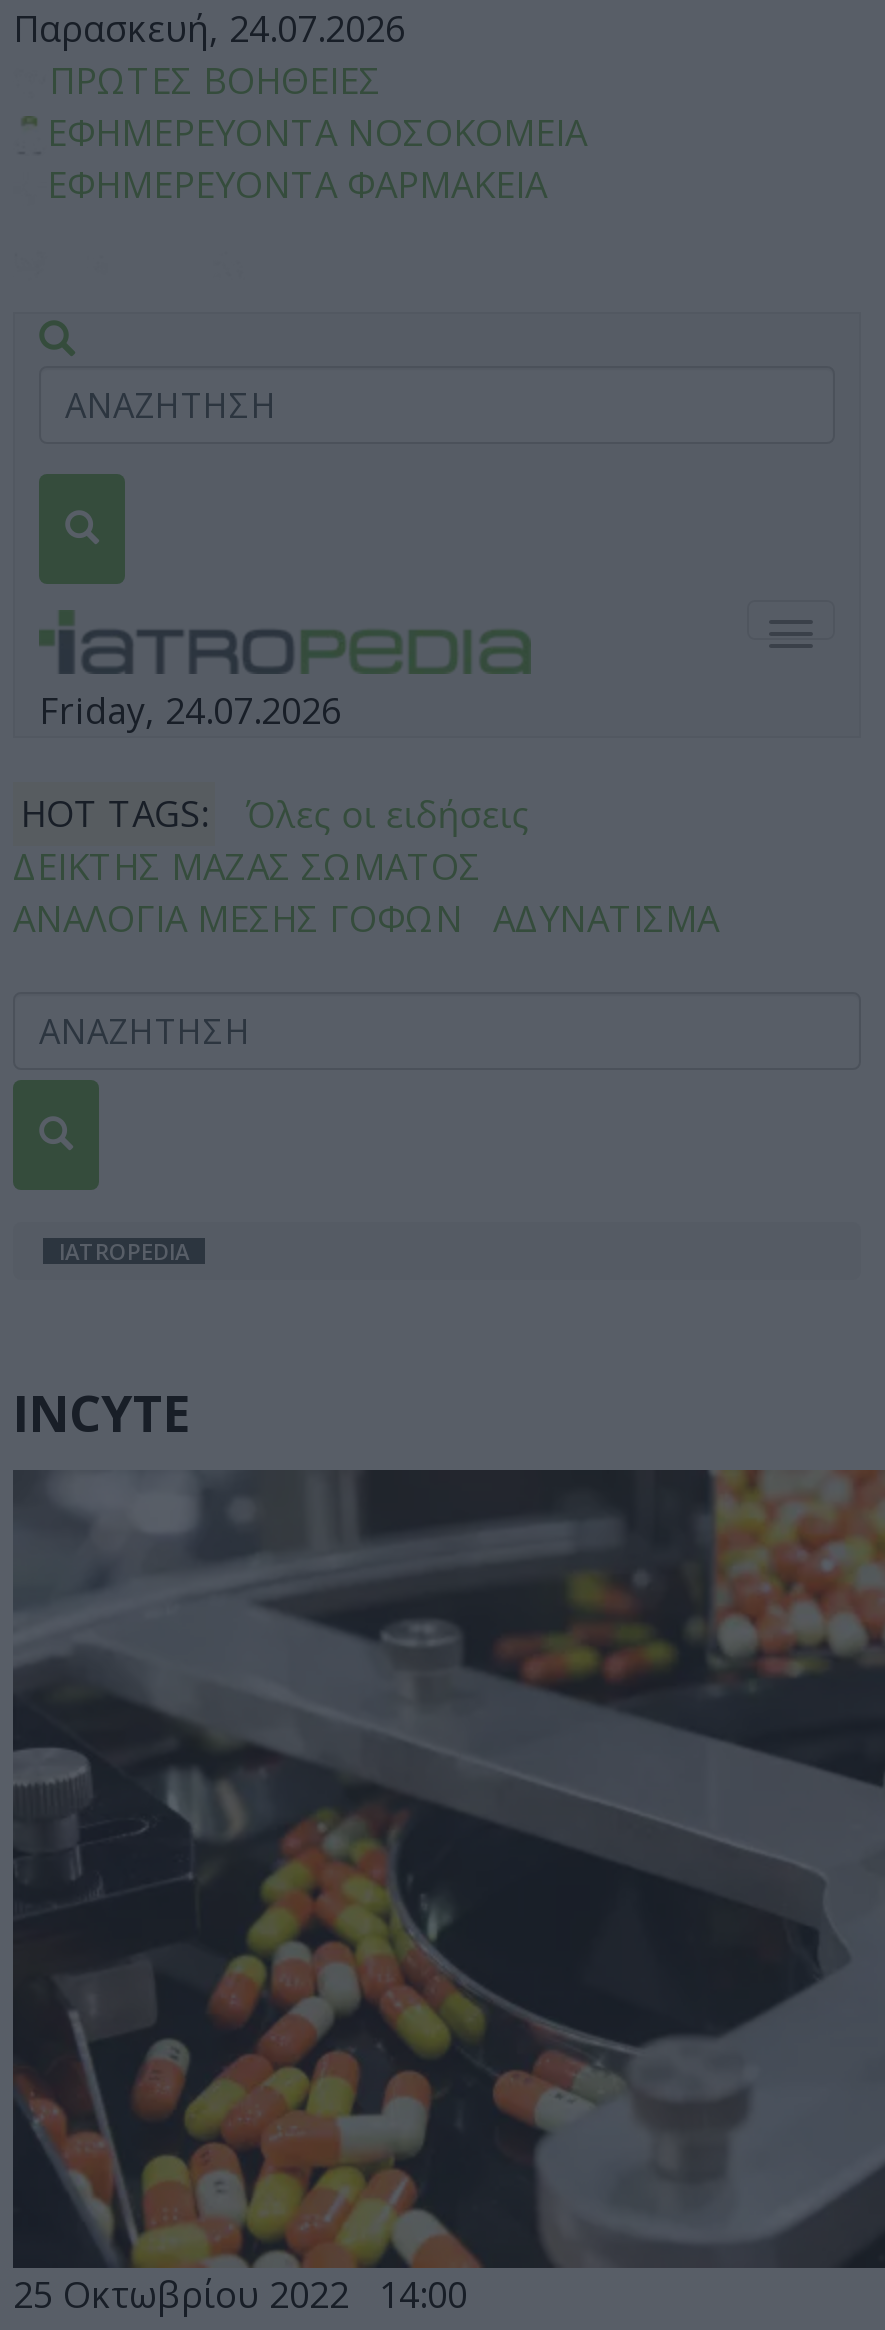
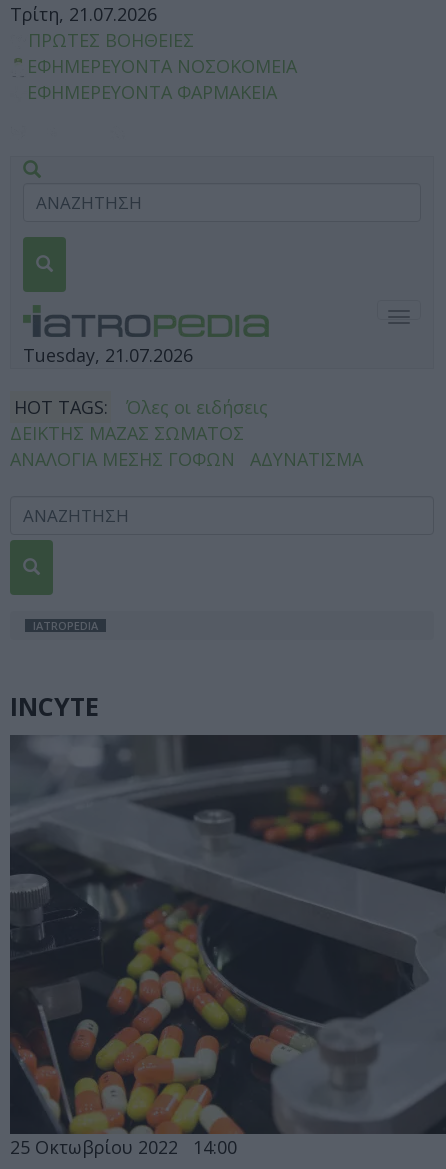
- Παρασκευή, 24.07.2026
+ Τρίτη, 21.07.2026

- Friday, 24.07.2026
+ Tuesday, 21.07.2026
